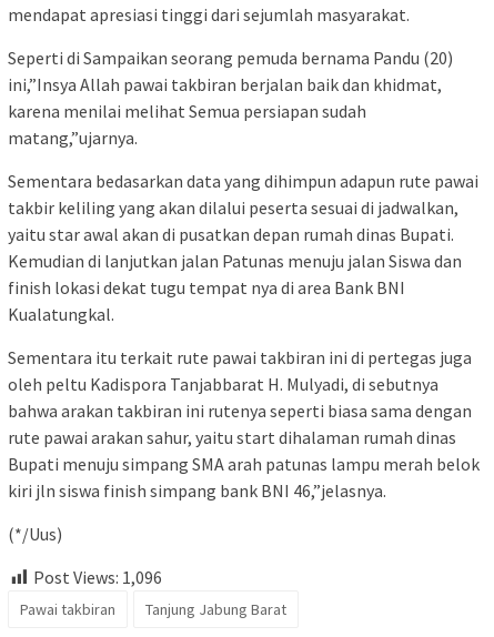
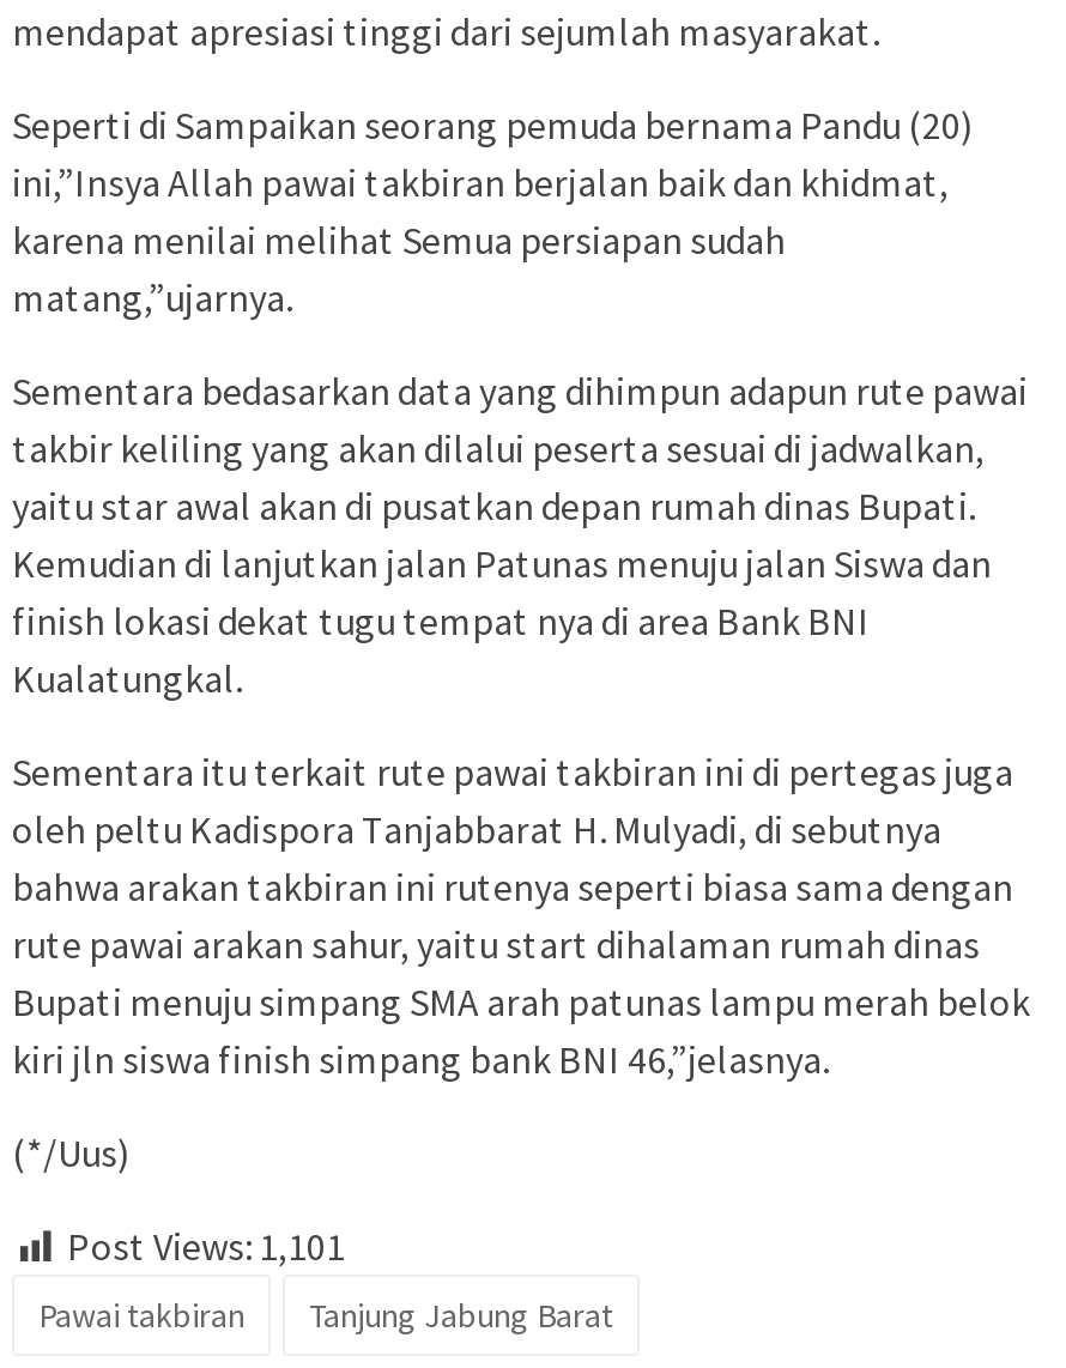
- Post Views: 1,096
+ Post Views: 1,101
